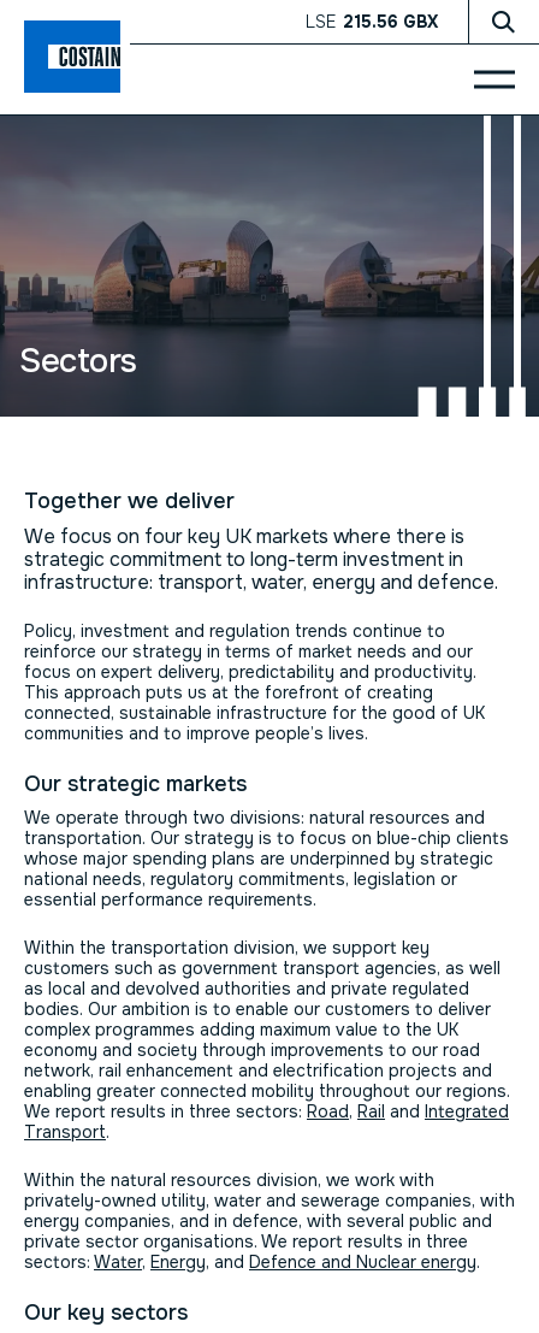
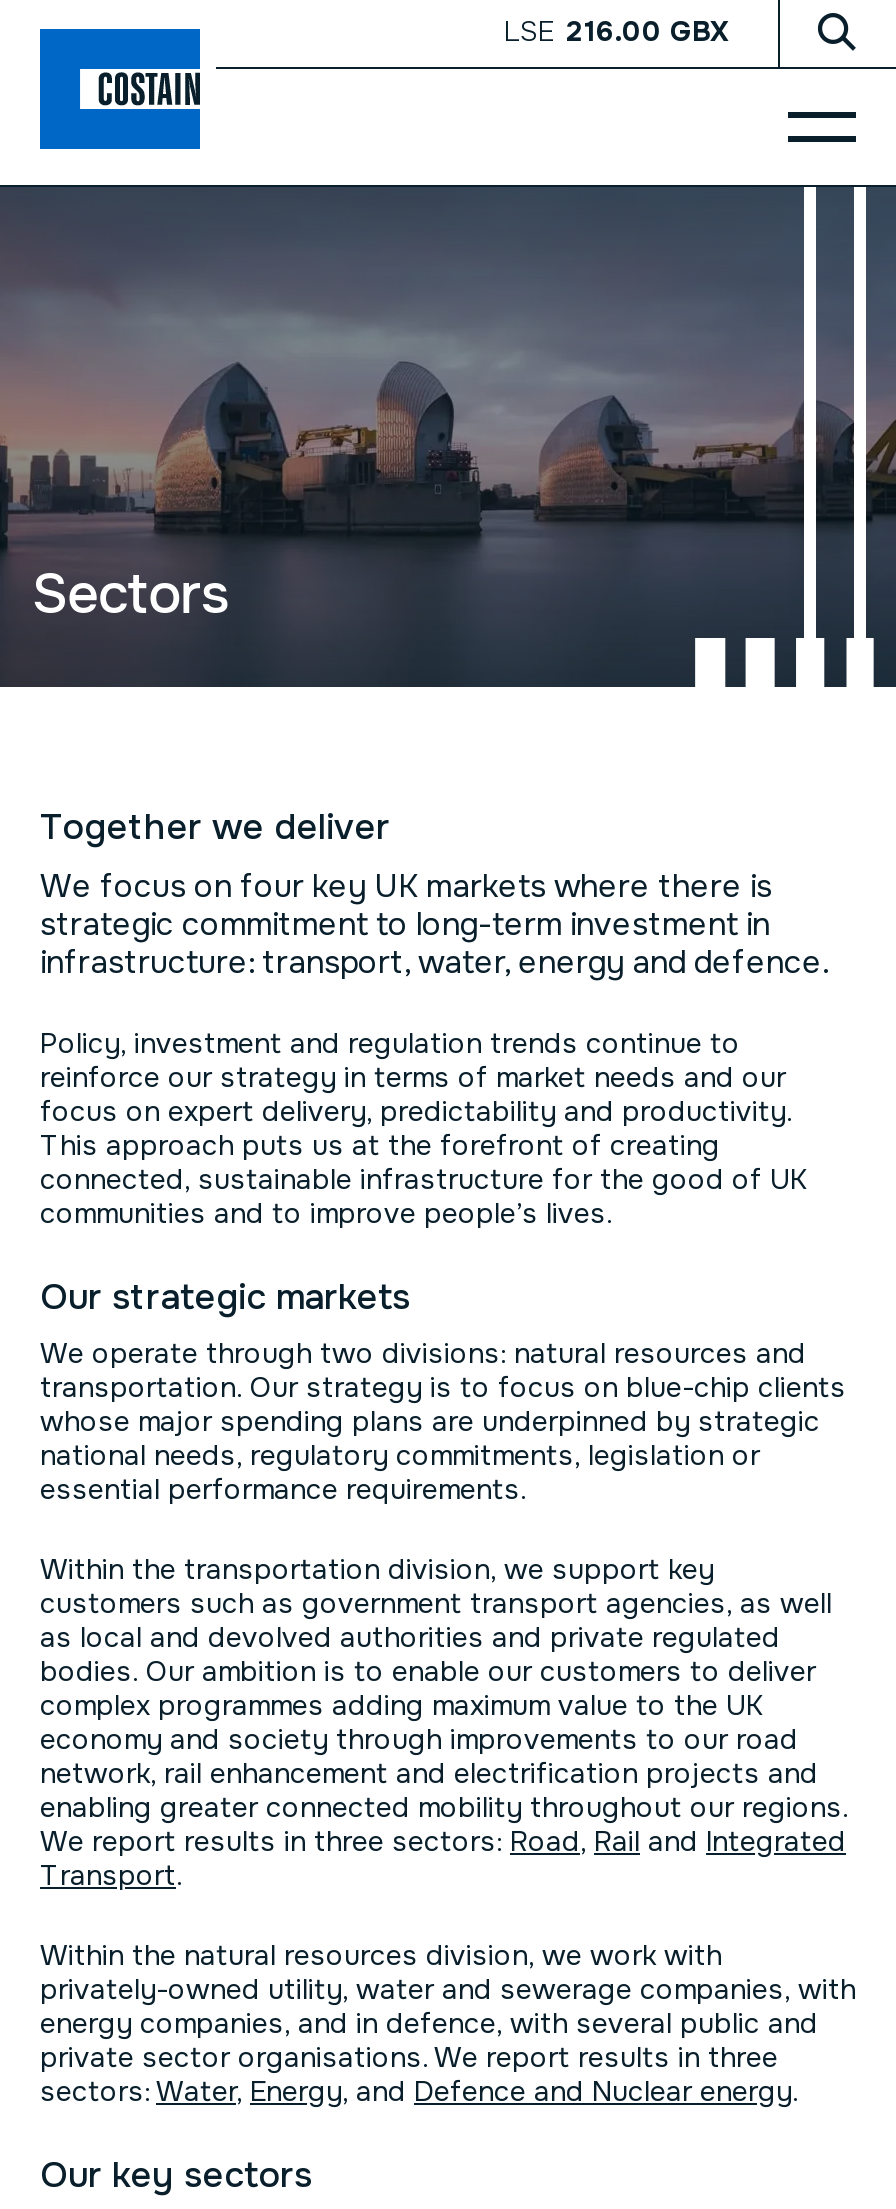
- LSE 215.56 GBX
+ LSE 216.00 GBX
